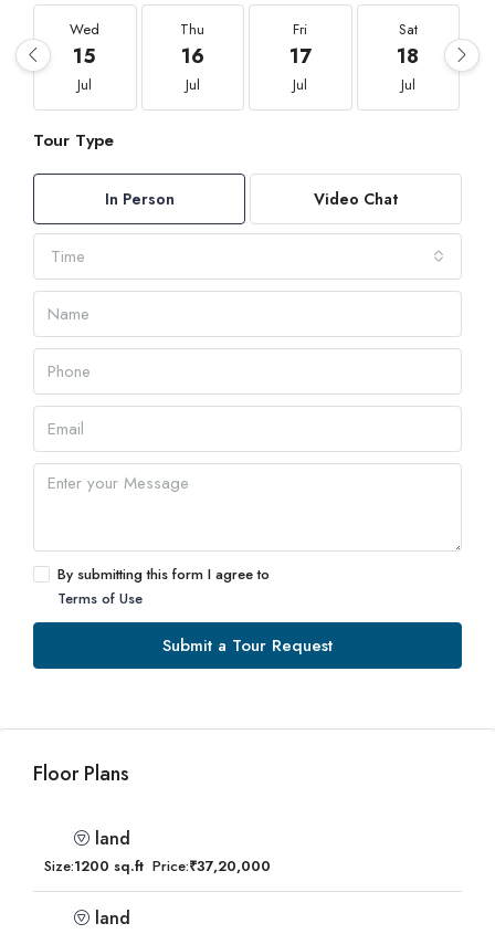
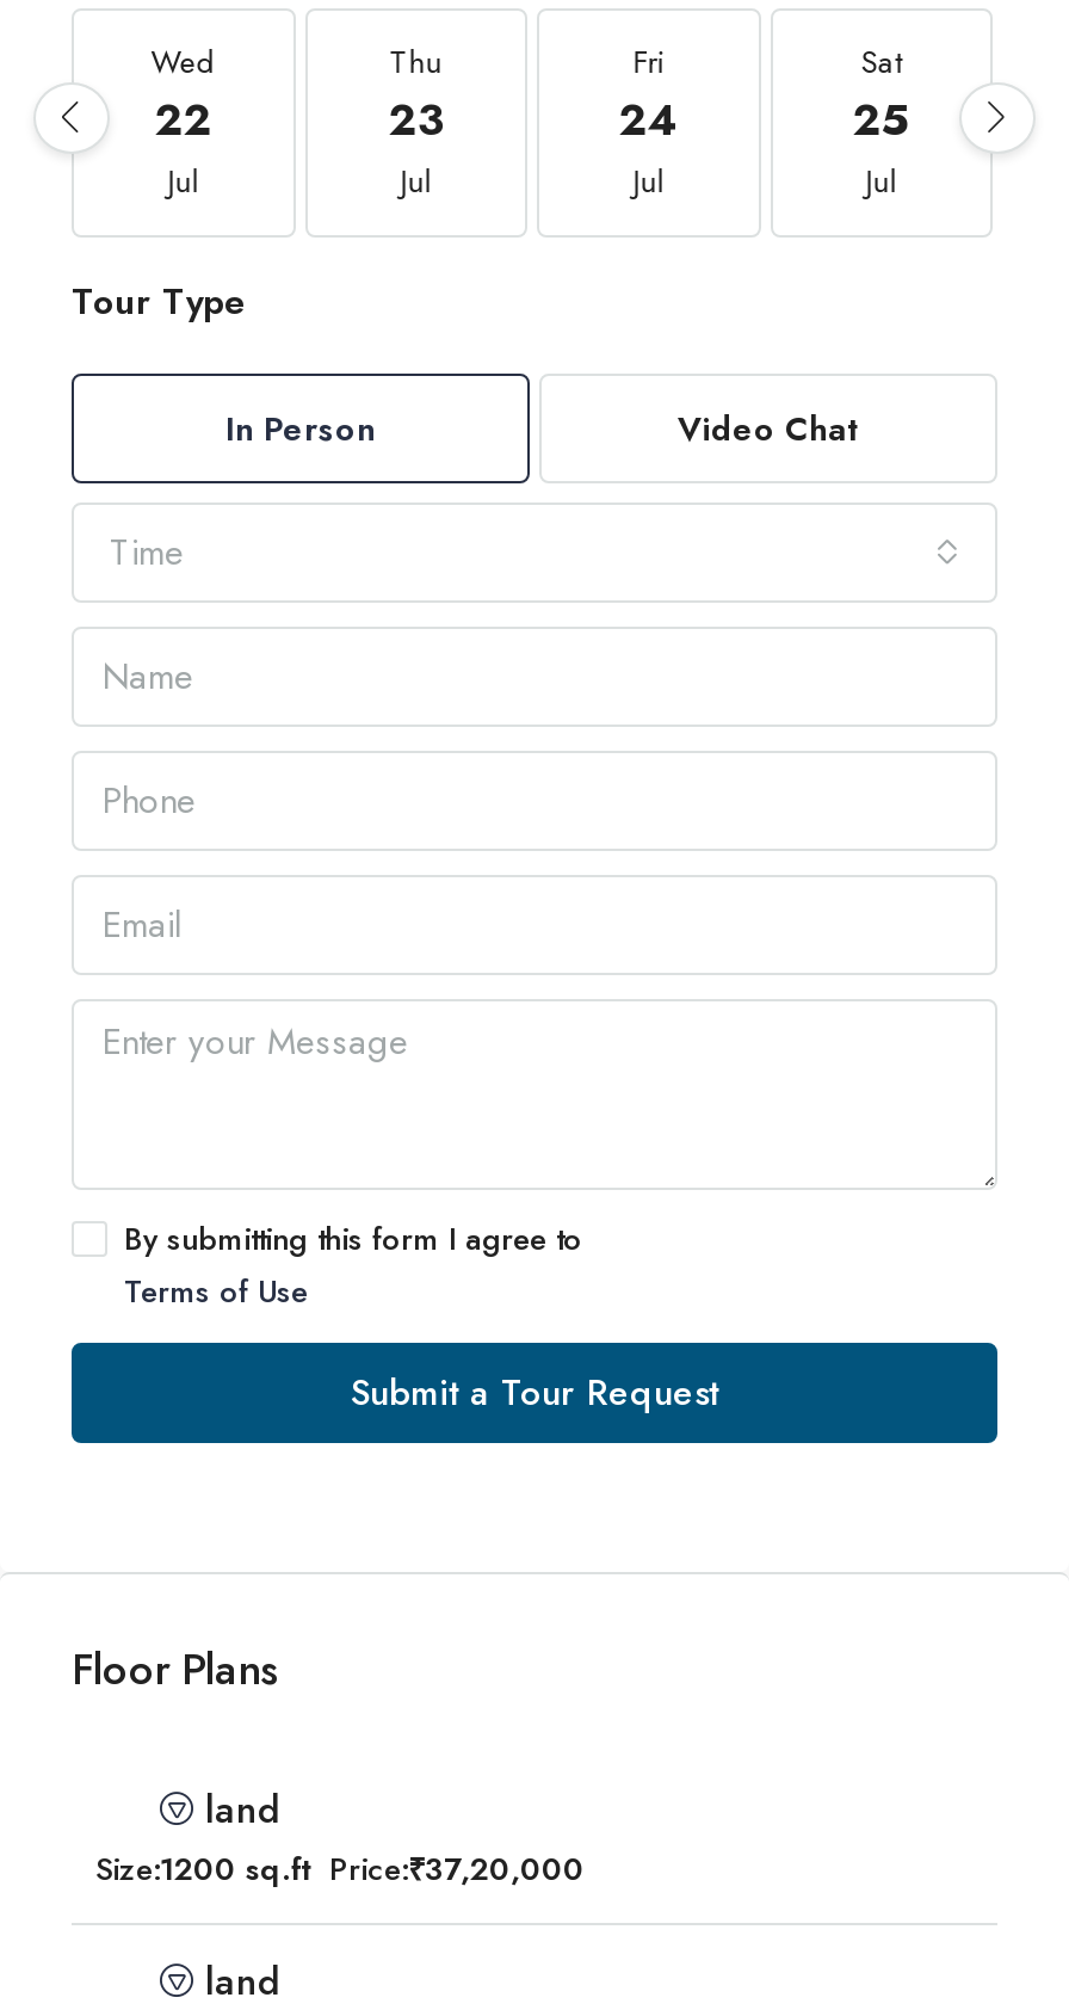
- 15
+ 22

- 16
+ 23

- 17
+ 24

- 18
+ 25
